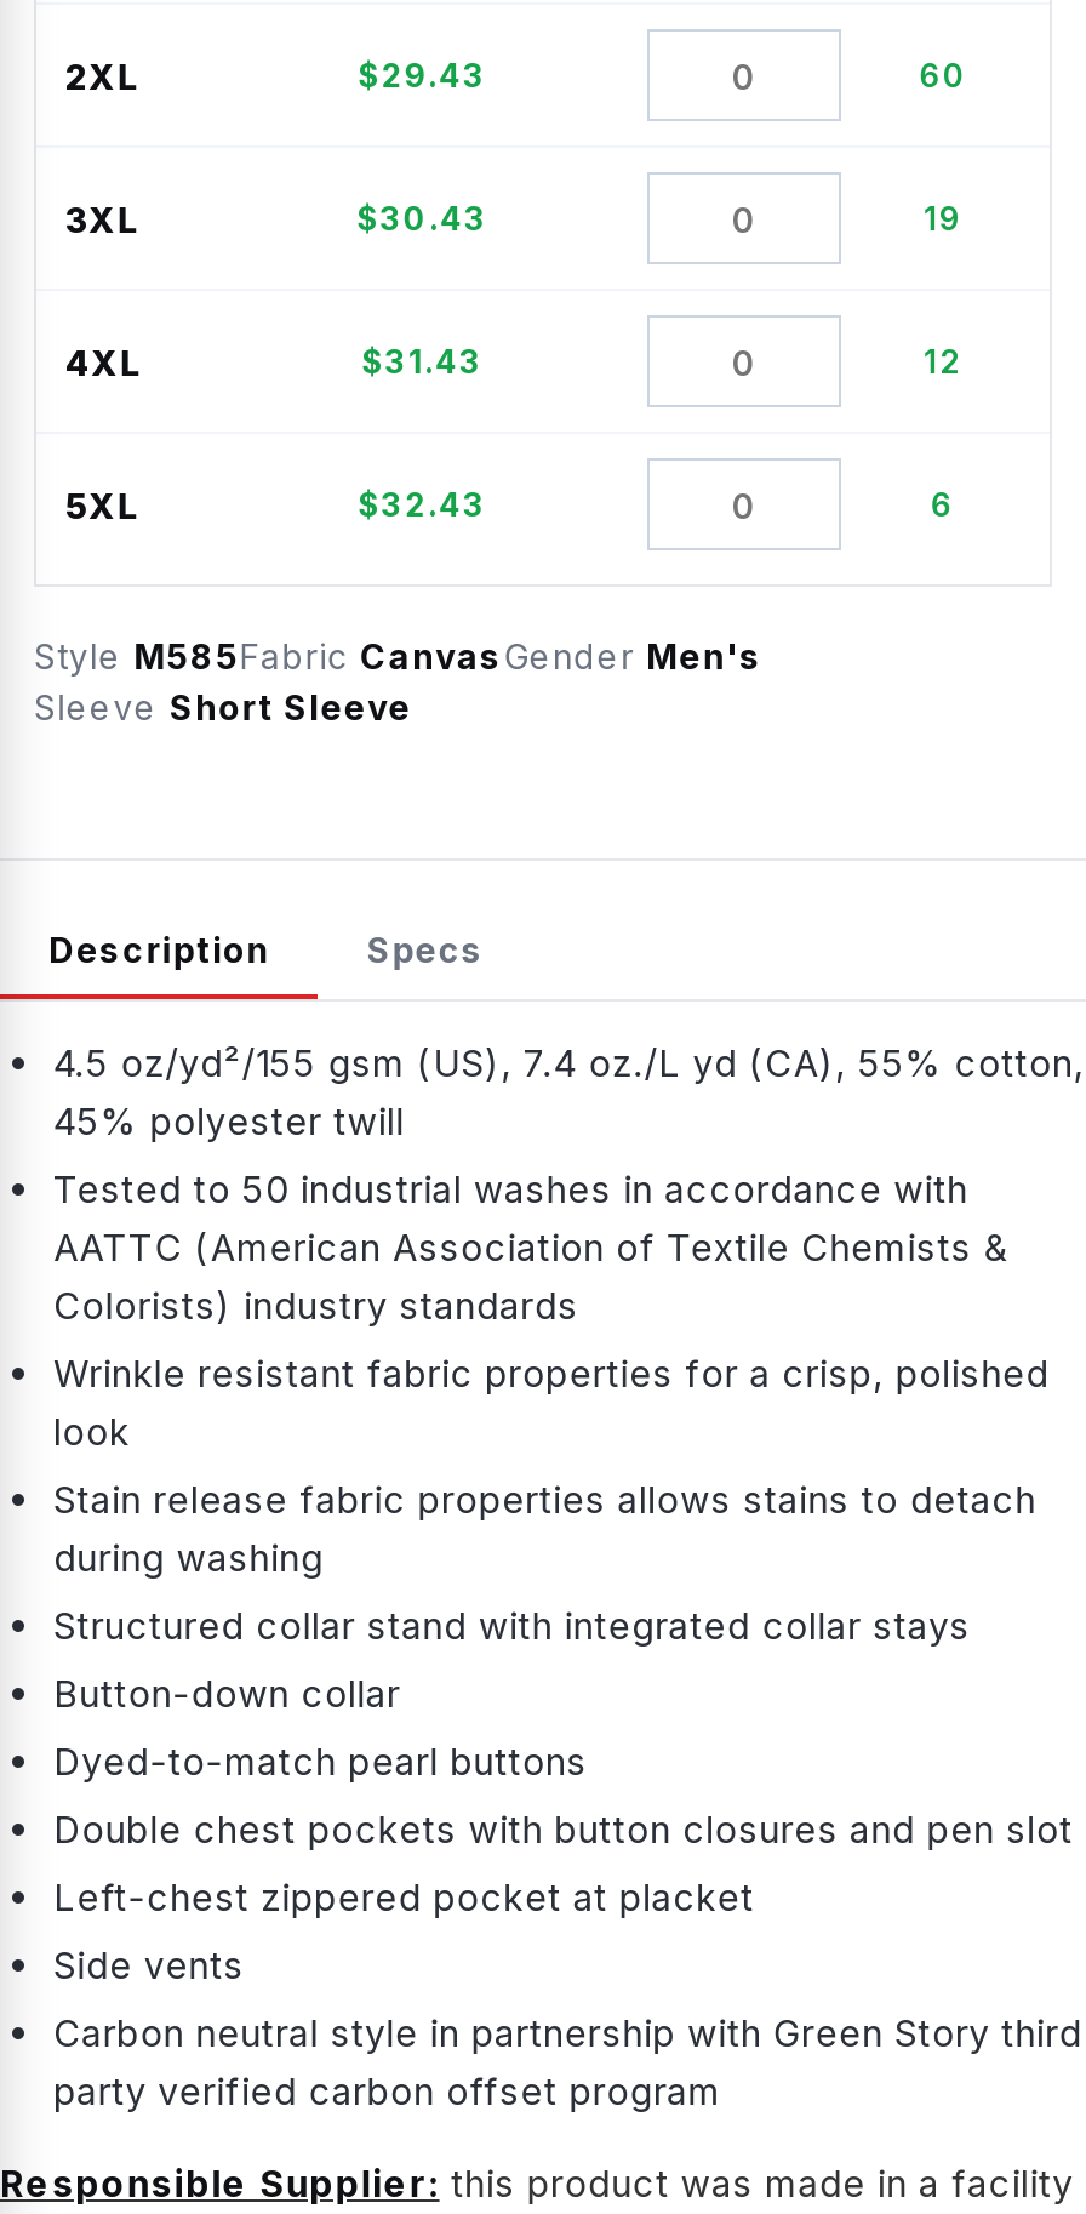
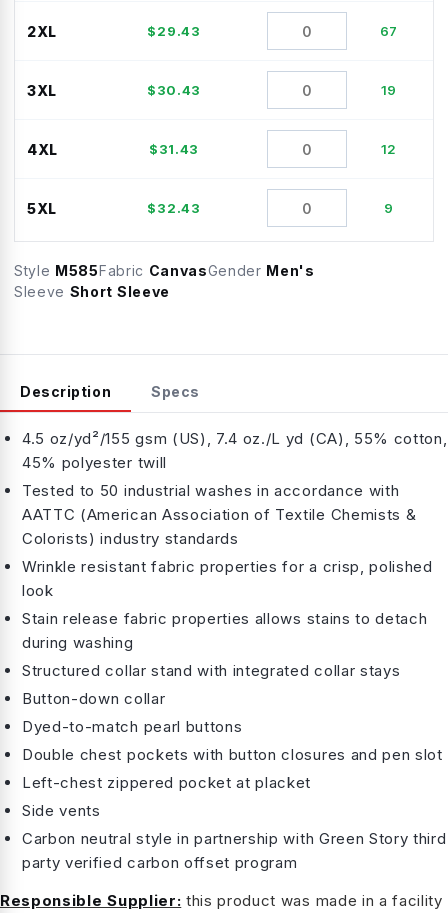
- 60
+ 67

- 6
+ 9
